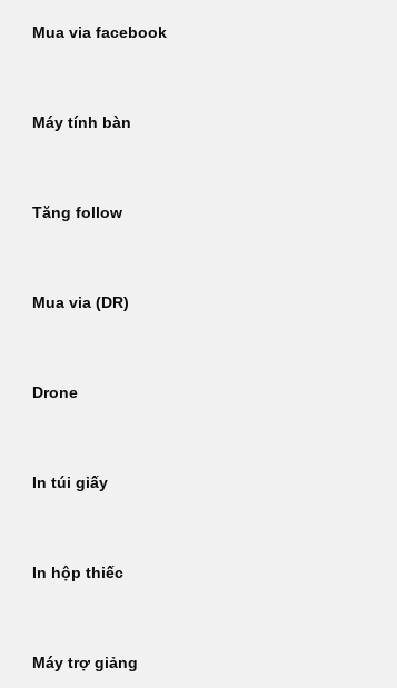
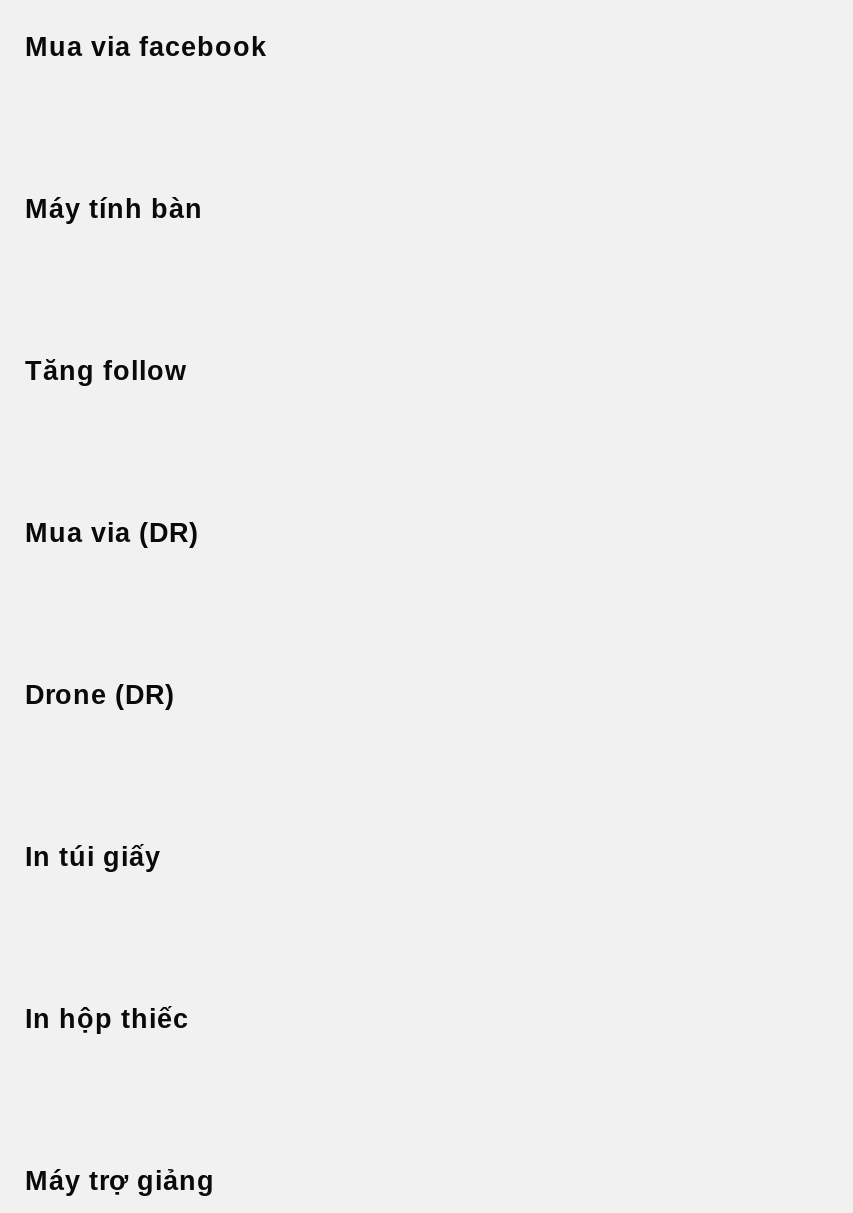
- Drone
+ Drone (DR)
